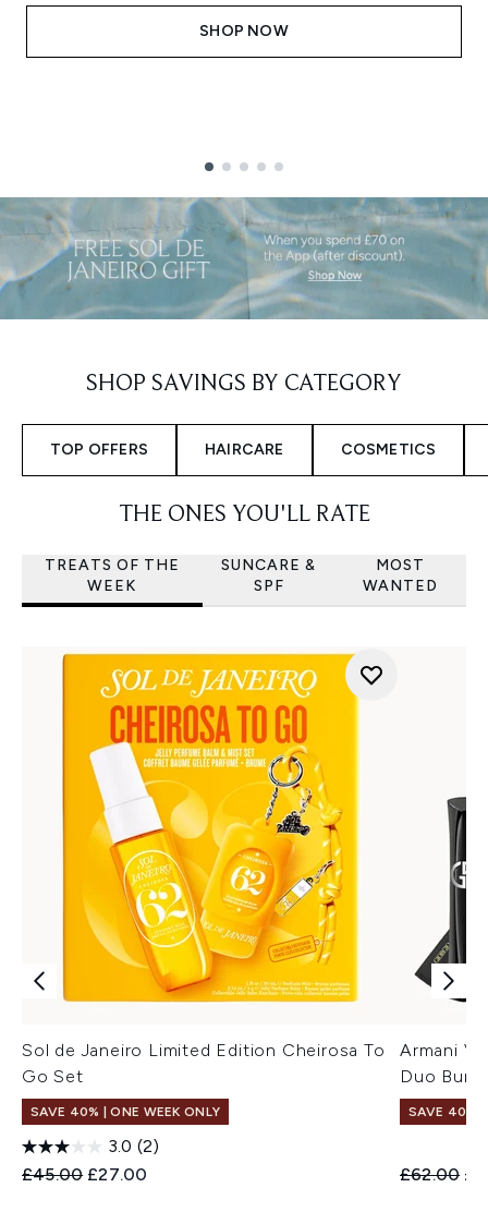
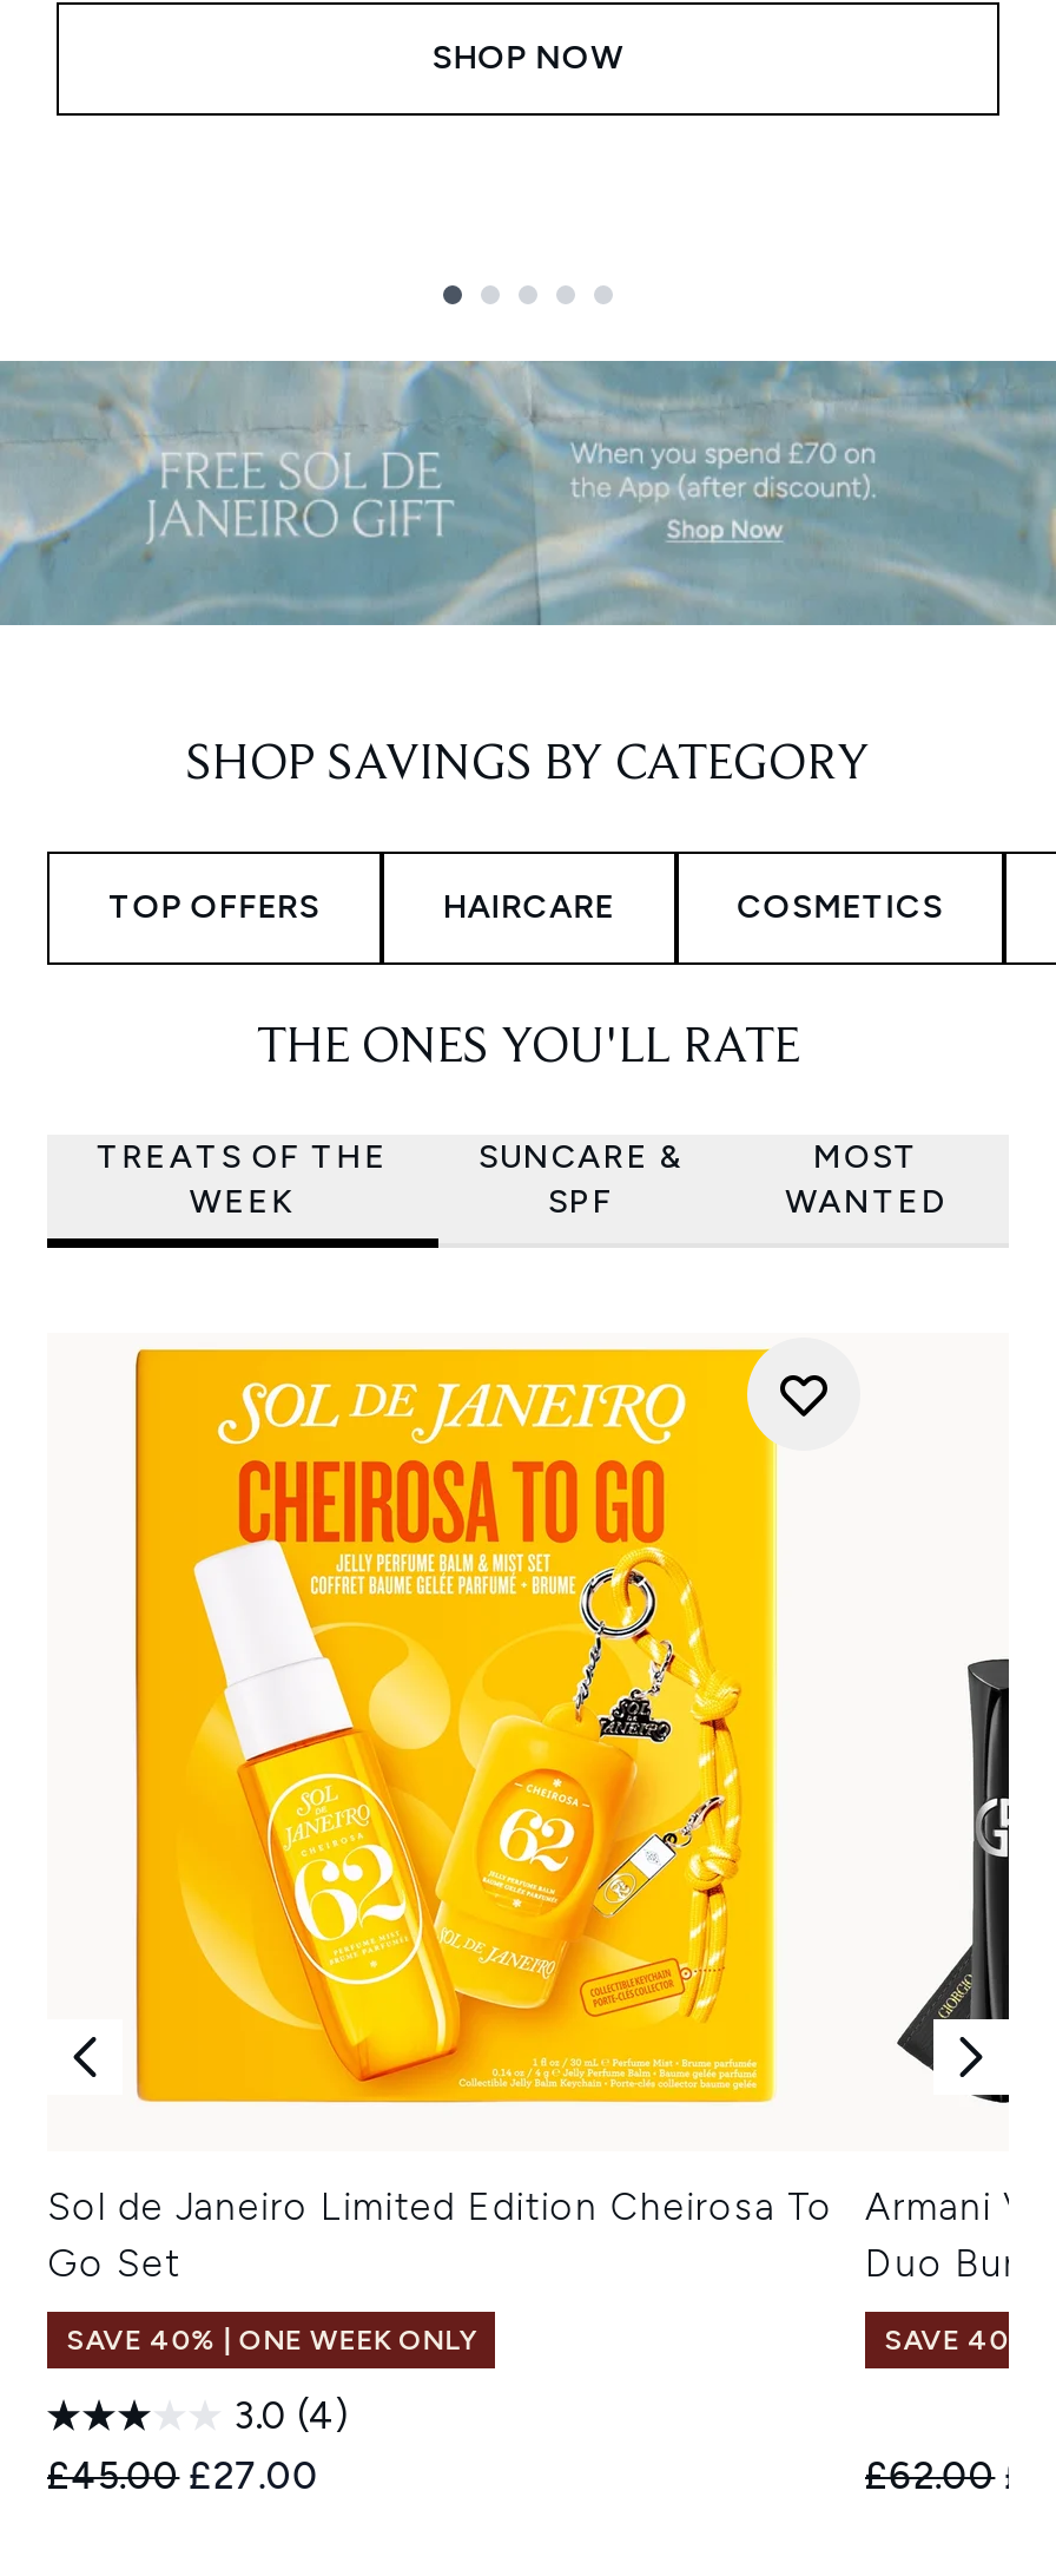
- 3.0 (2)
+ 3.0 (4)
